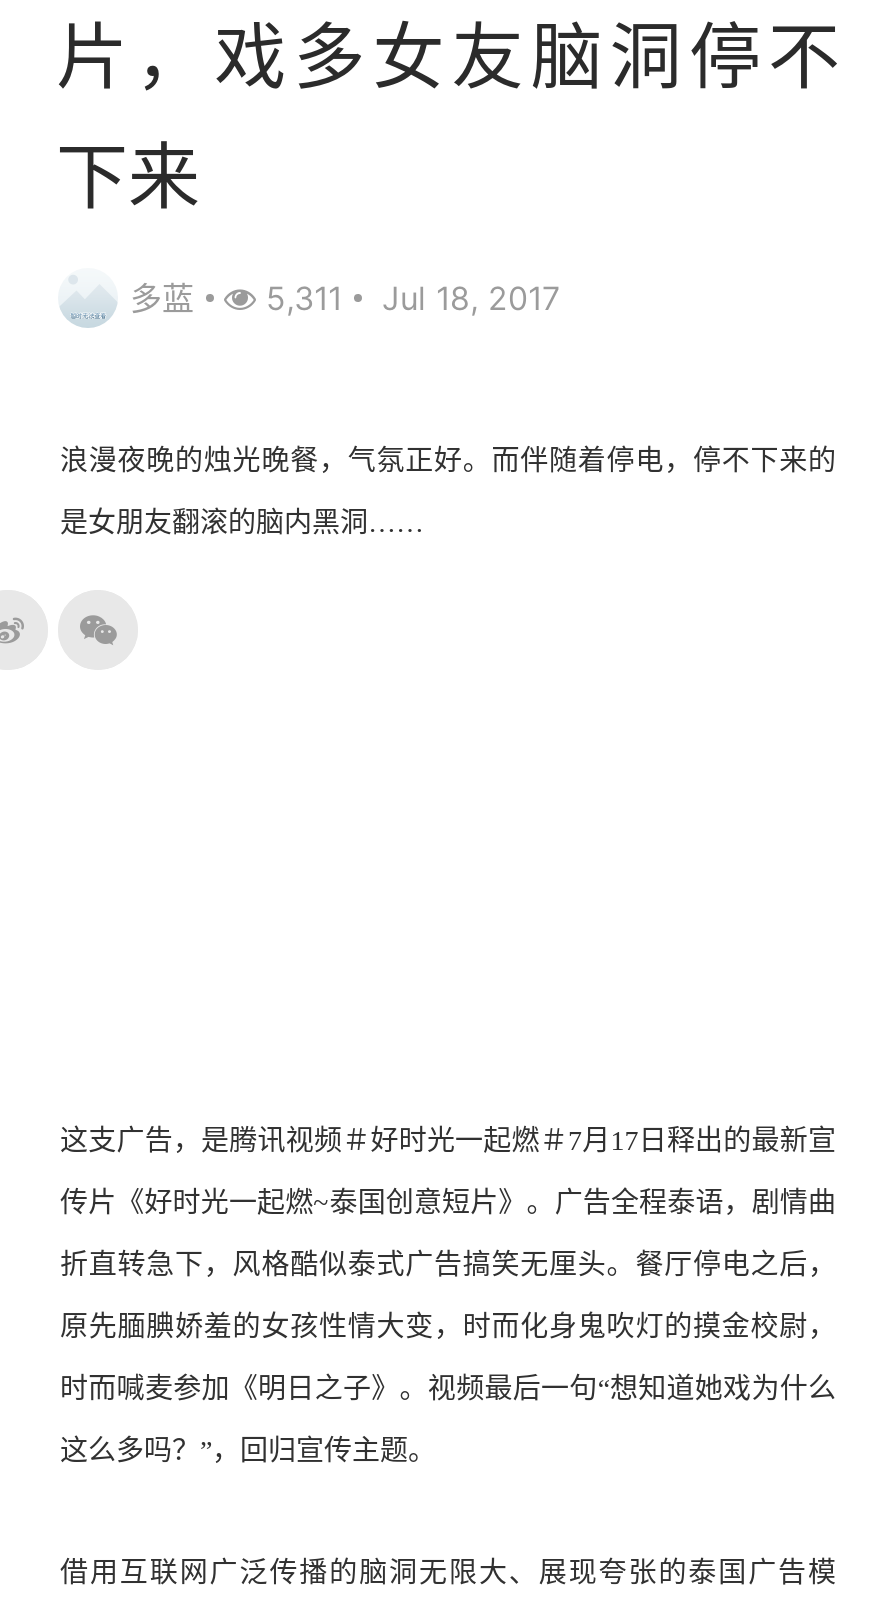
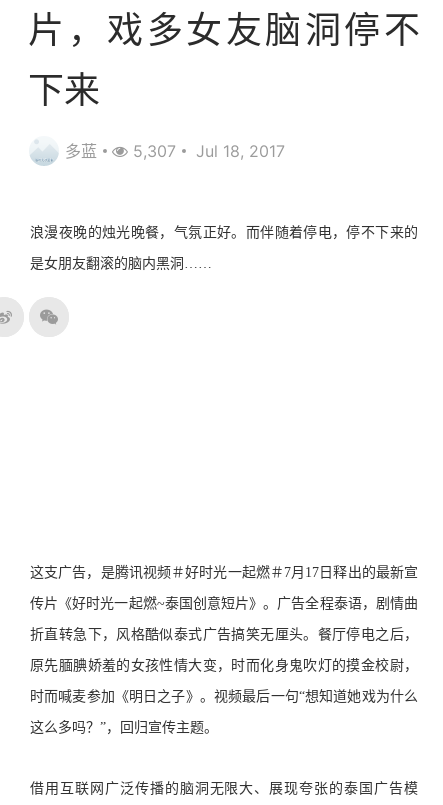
- 多蓝 5,311 Jul 18, 2017
+ 多蓝 5,307 Jul 18, 2017
